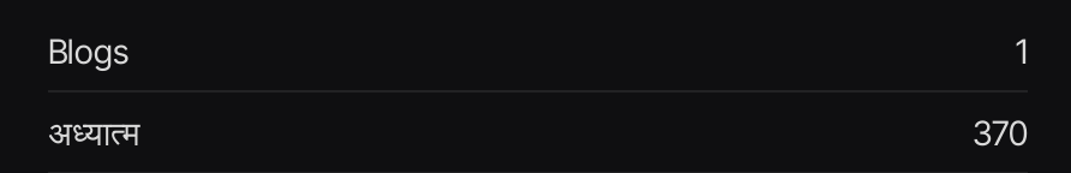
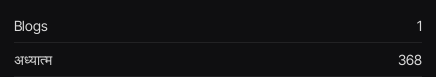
- 370
+ 368
